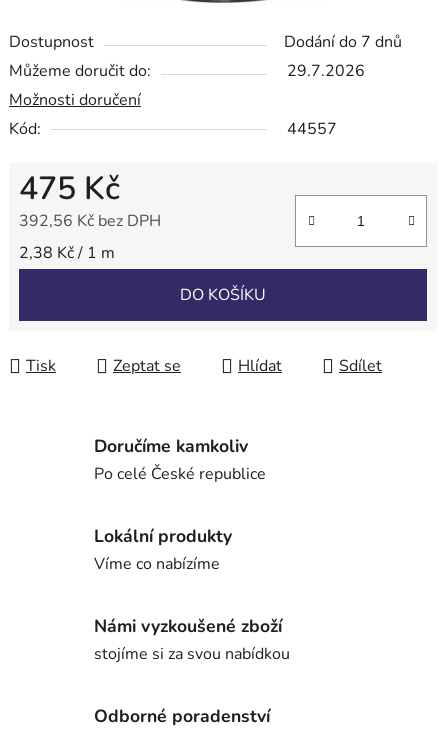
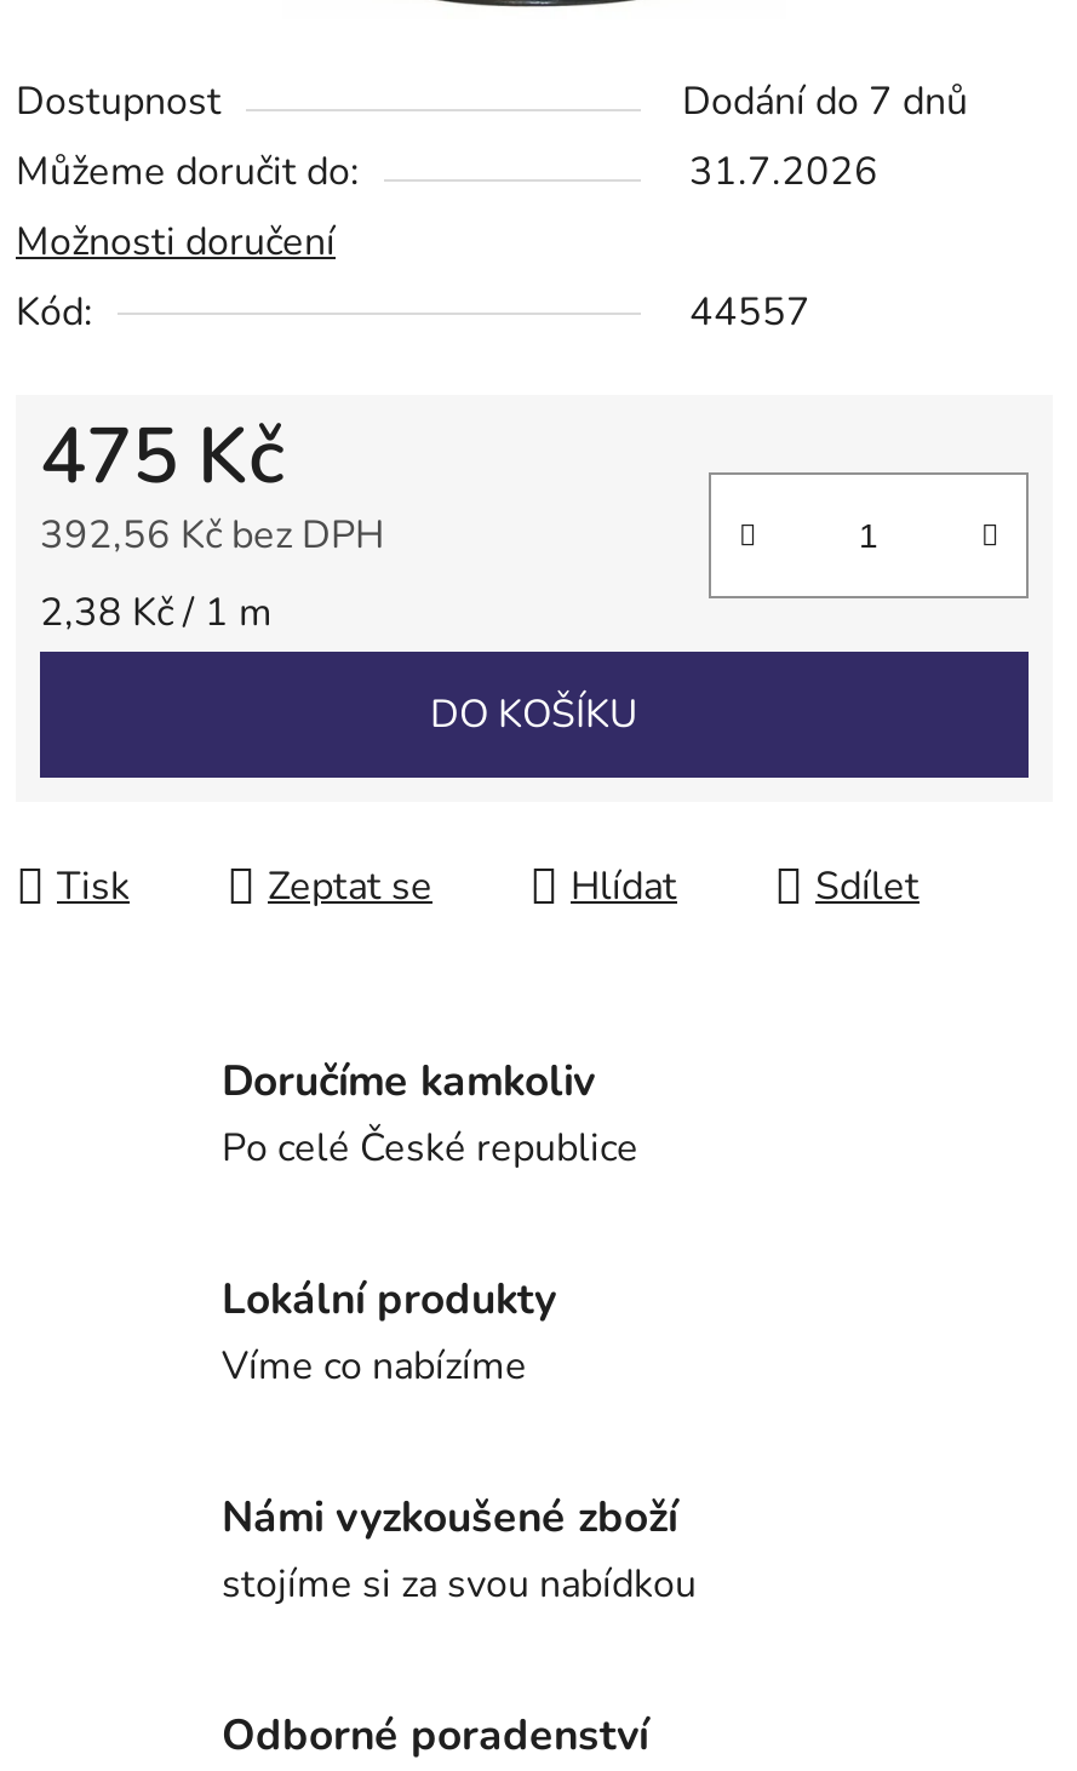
- 29.7.2026
+ 31.7.2026
